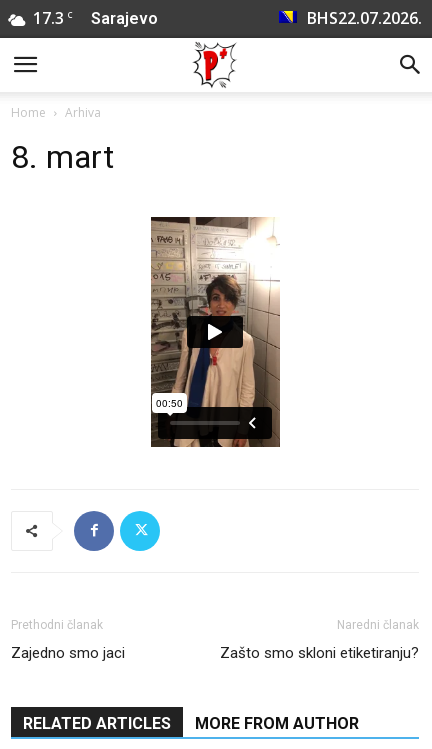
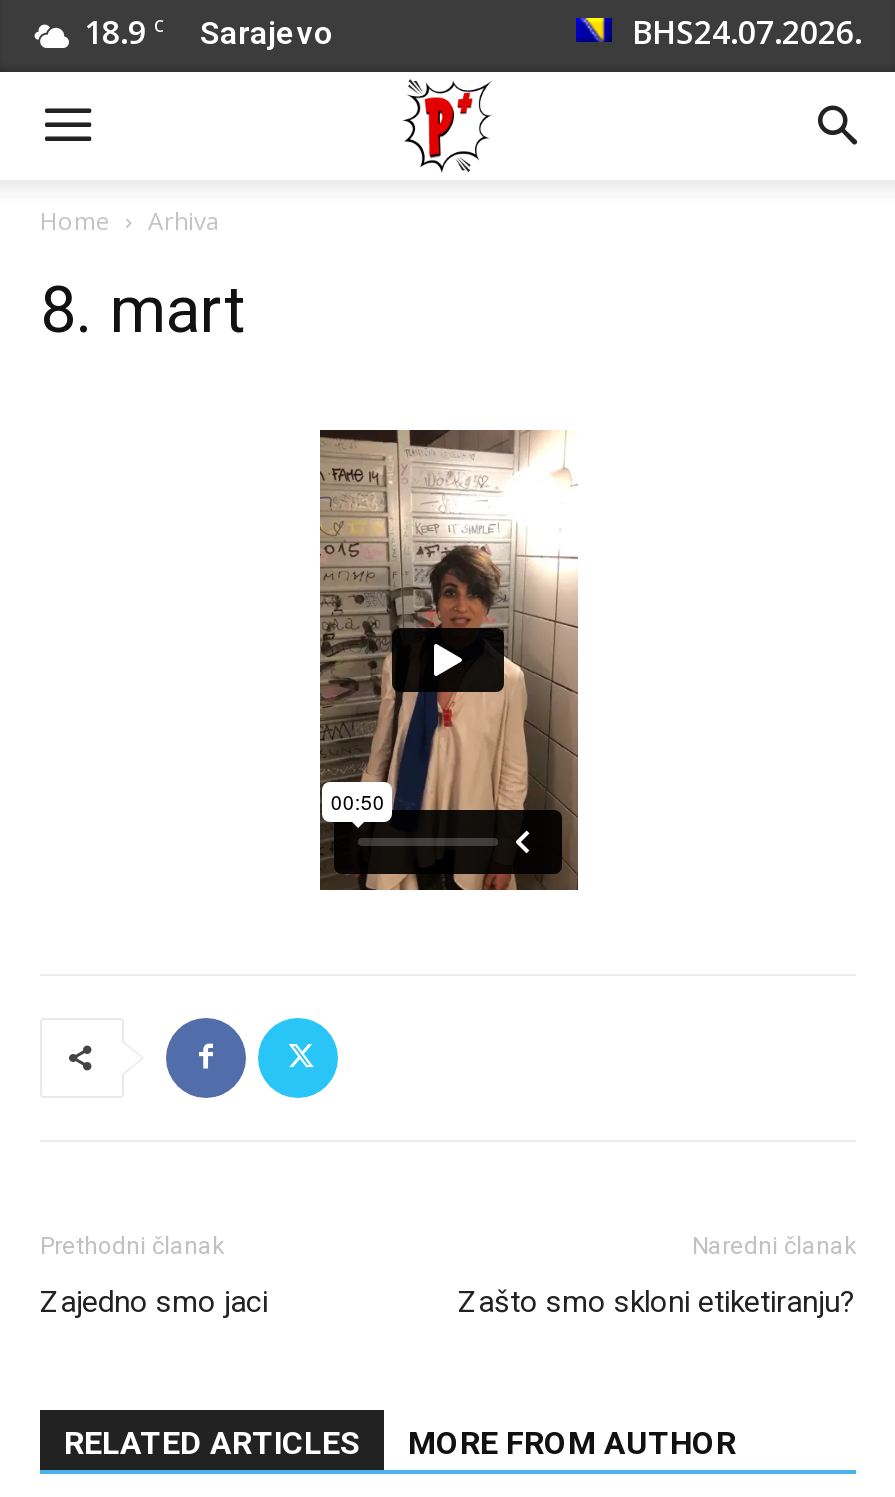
- 17.3 C Sarajevo
+ 18.9 C Sarajevo

- BHS 22.07.2026.
+ BHS 24.07.2026.
